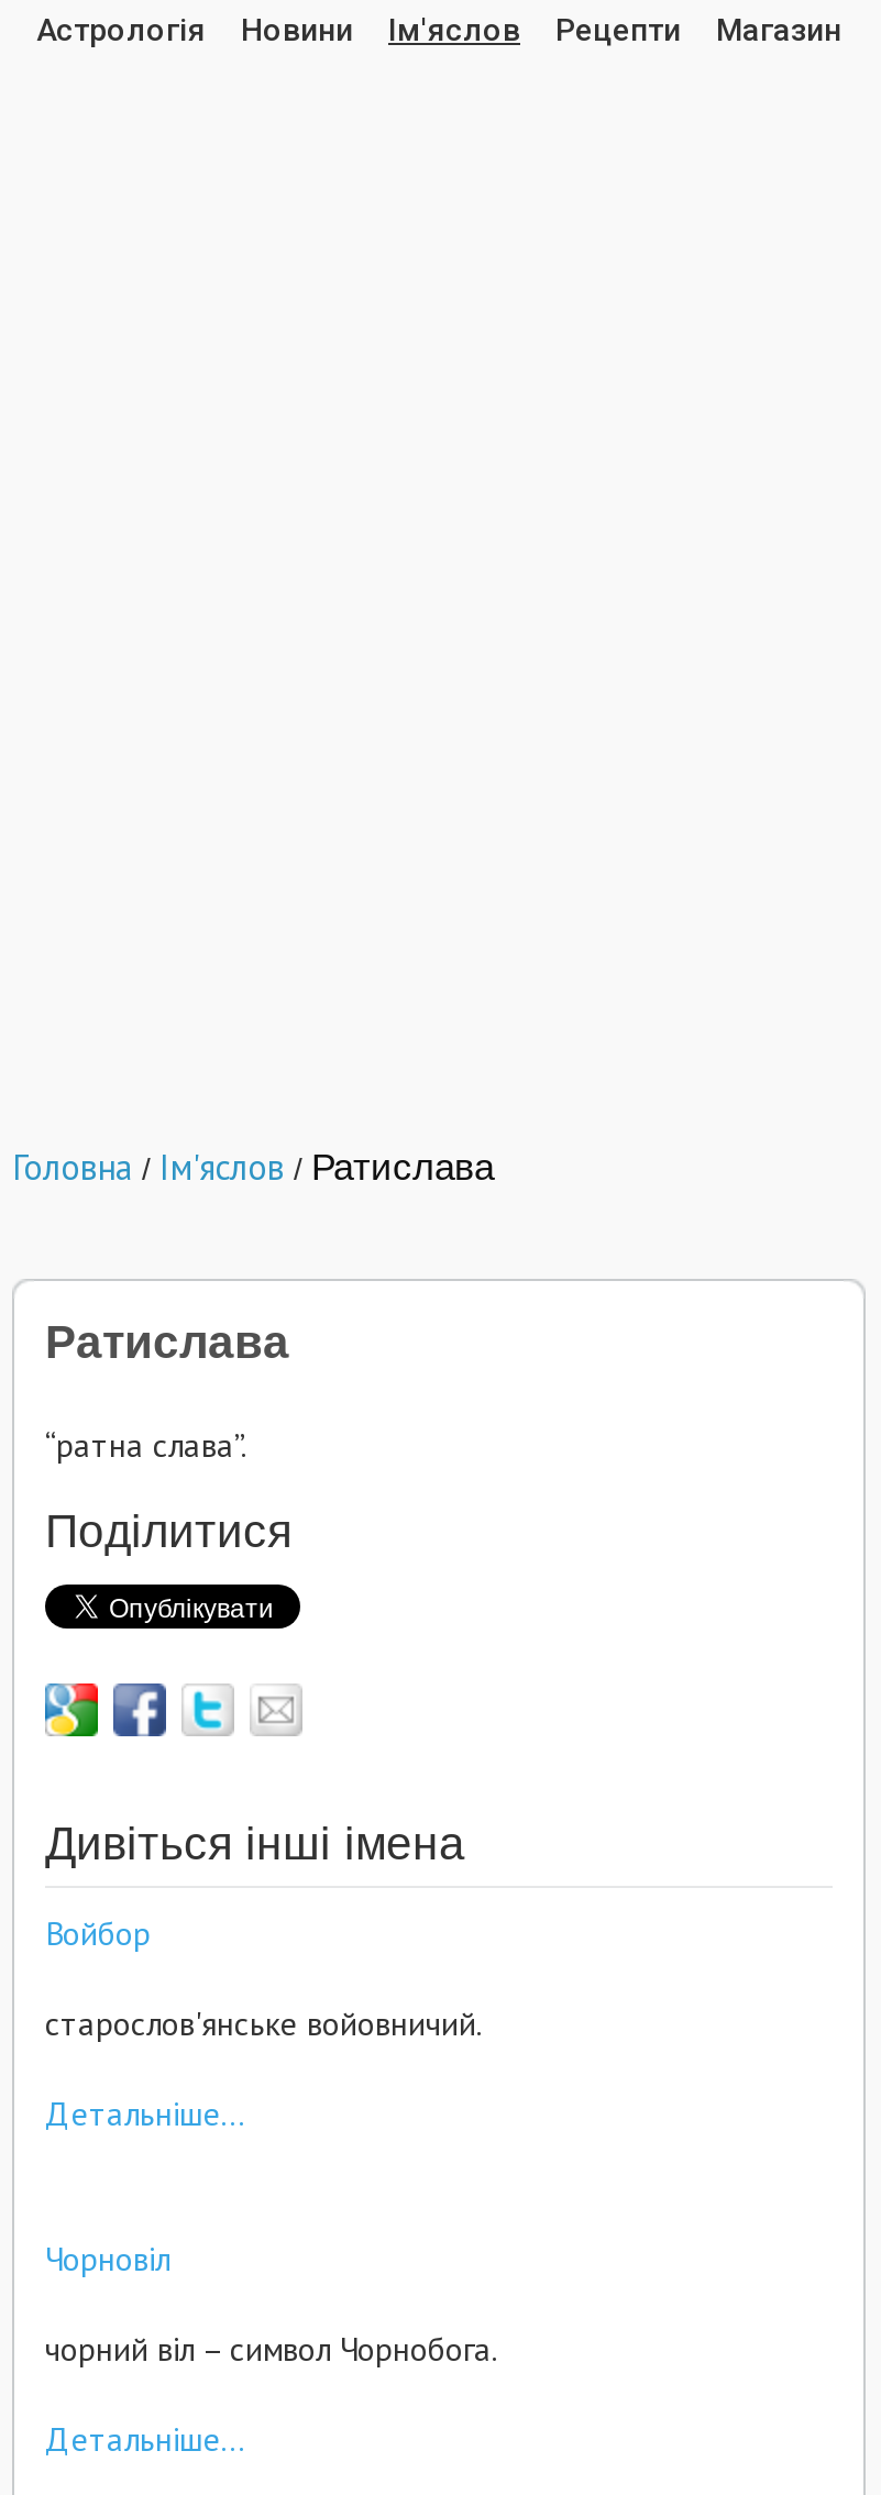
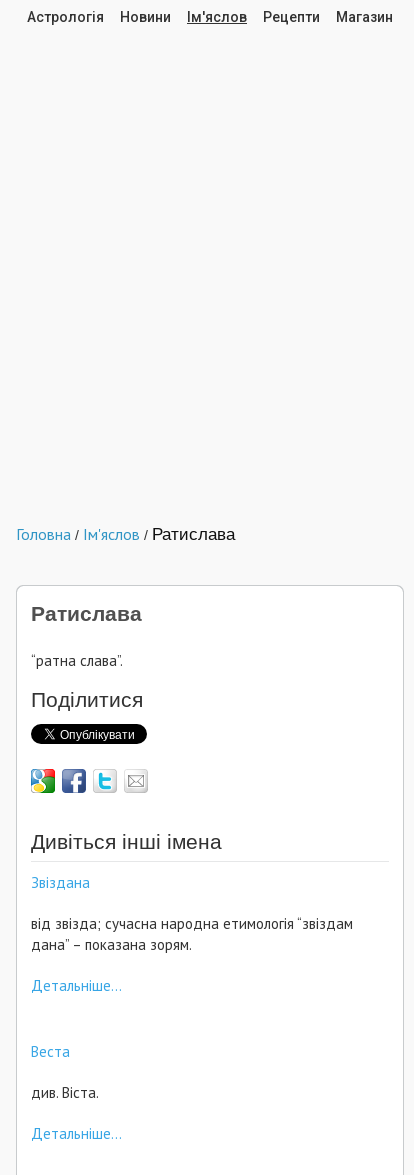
- Войбор
+ Звіздана

- старослов'янське войовничий.
+ від звізда; сучасна народна етимологія “звіздам
+ дана” – показана зорям.

- Чорновіл
+ Веста

- чорний віл – символ Чорнобога.
+ див. Віста.
